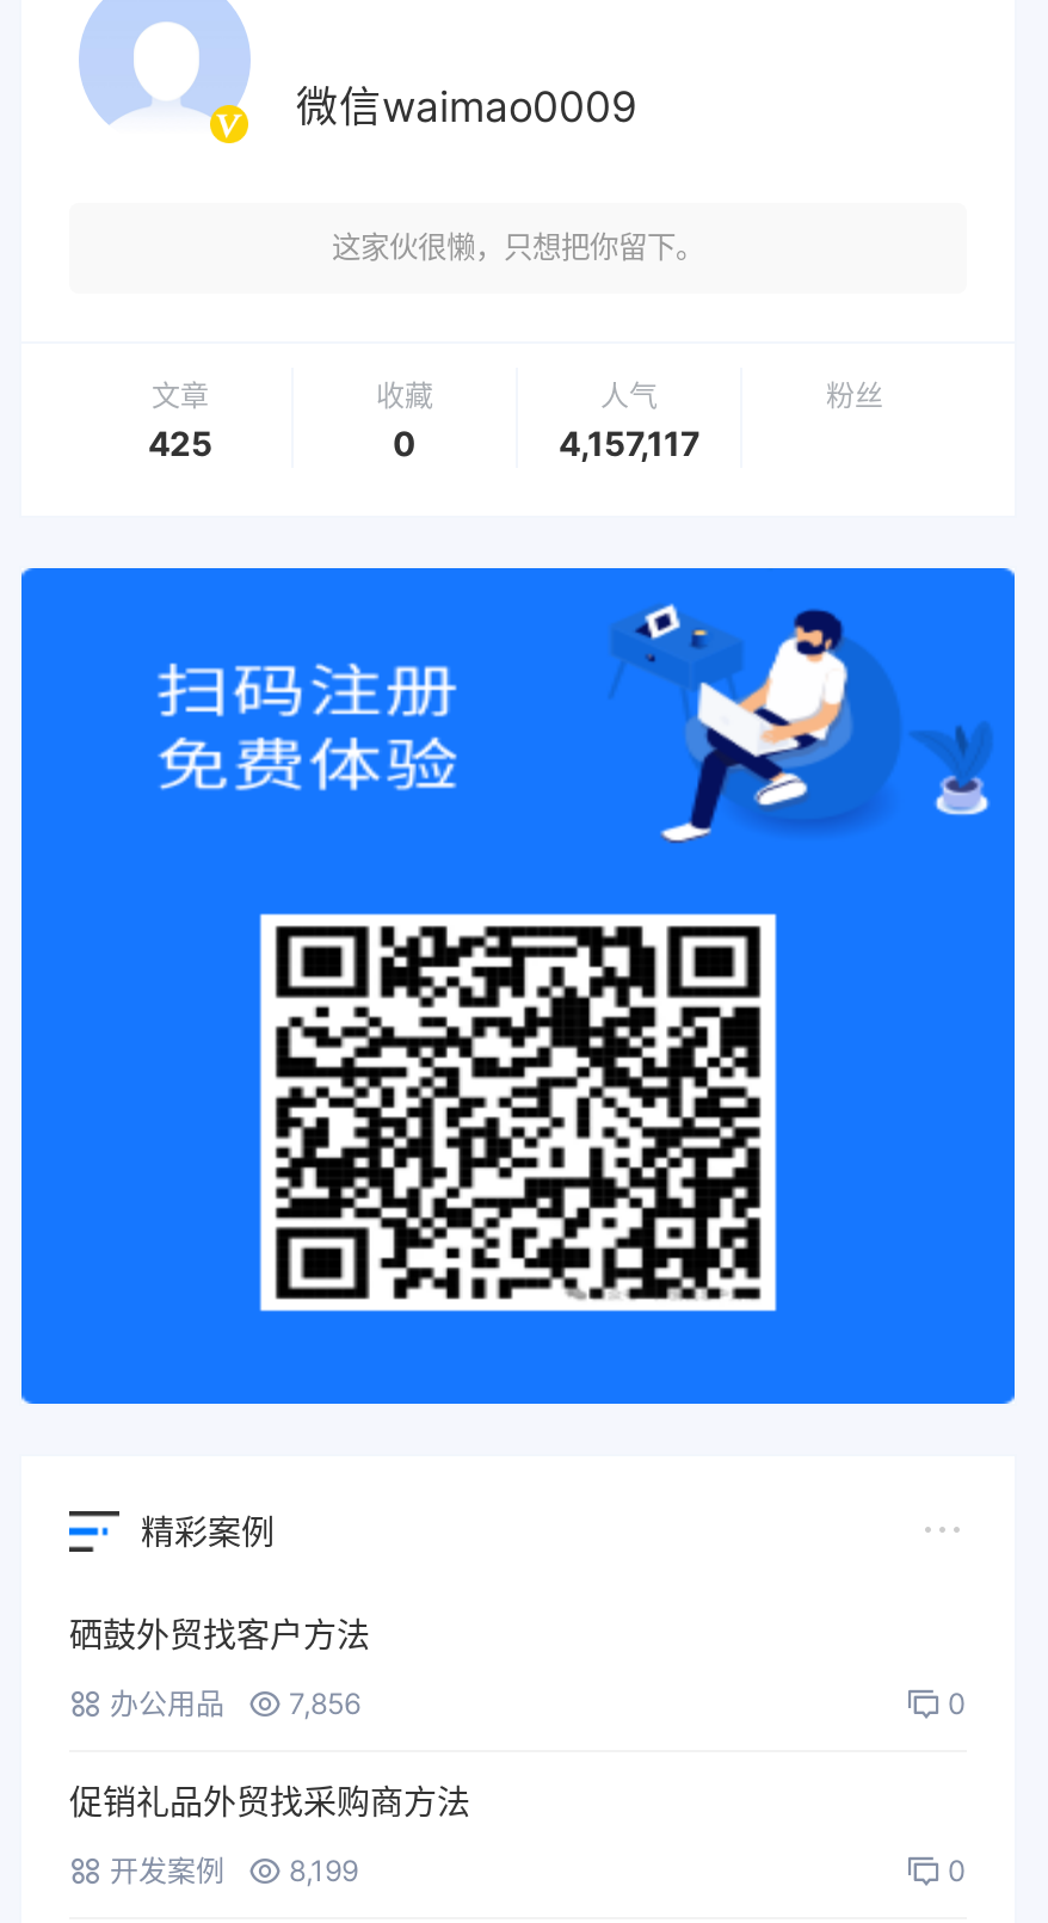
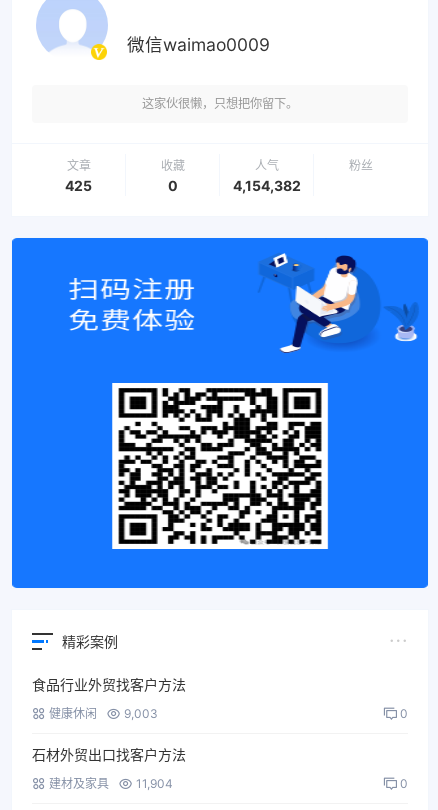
- 4,157,117
+ 4,154,382

- 硒鼓外贸找客户方法
+ 食品行业外贸找客户方法

- 办公用品
- 7,856
+ 健康休闲
+ 9,003

- 促销礼品外贸找采购商方法
+ 石材外贸出口找客户方法

- 开发案例
- 8,199
+ 建材及家具
+ 11,904
